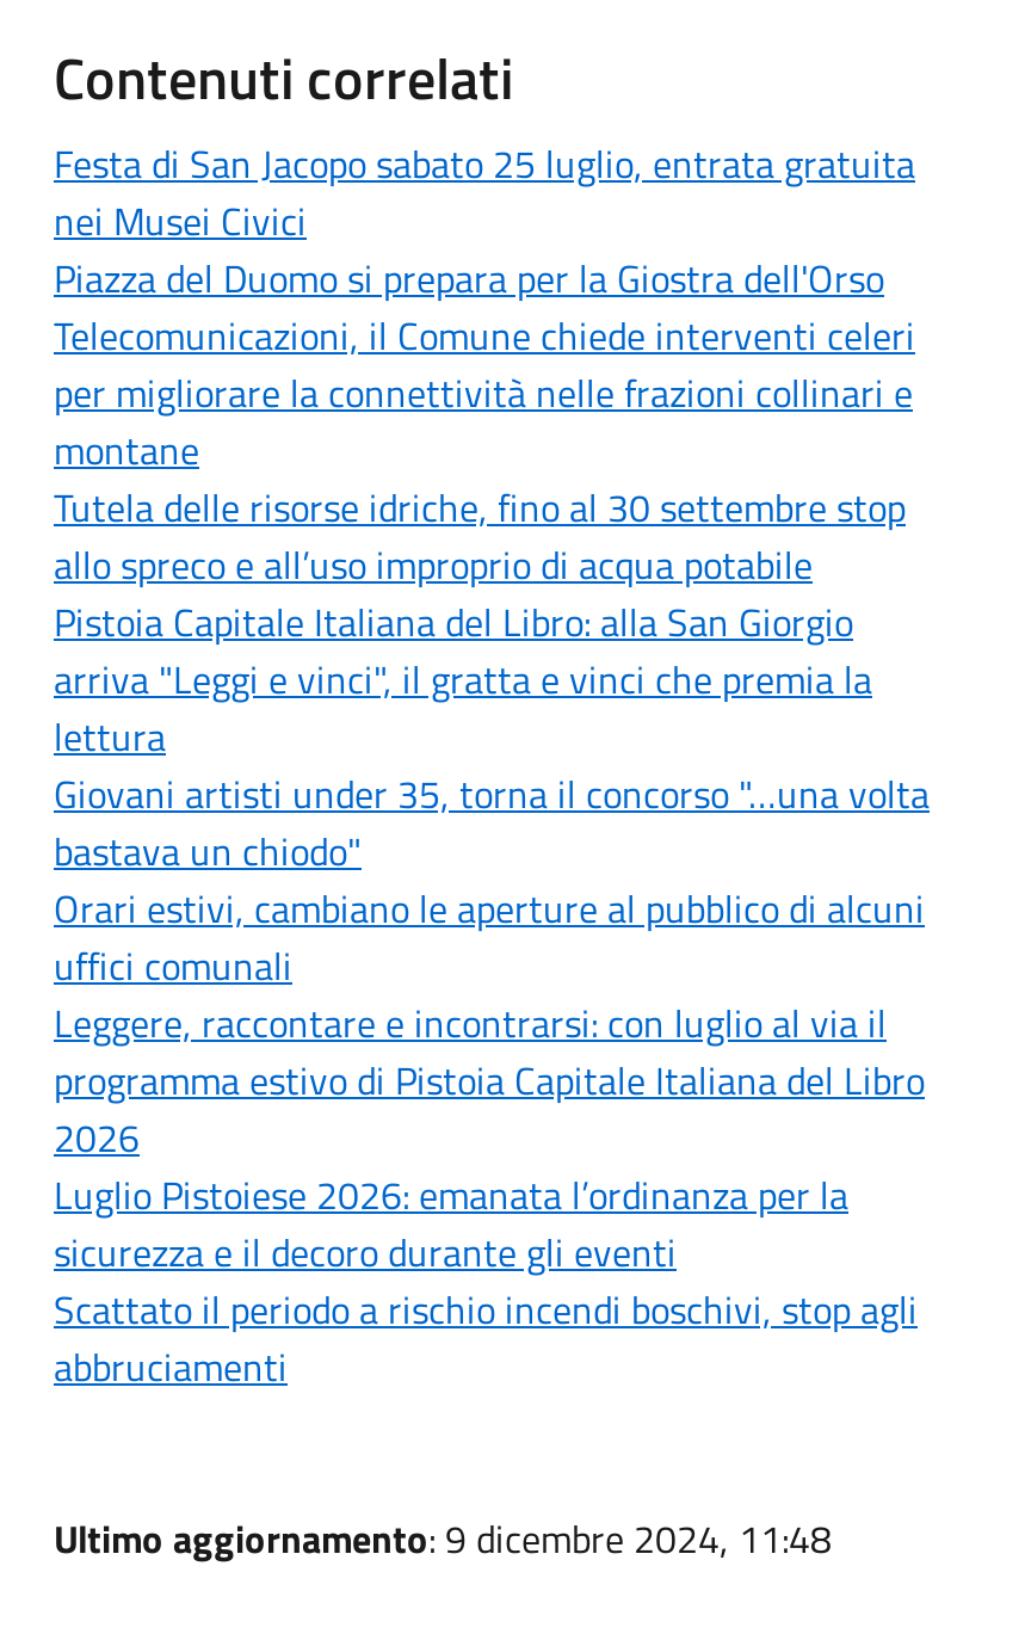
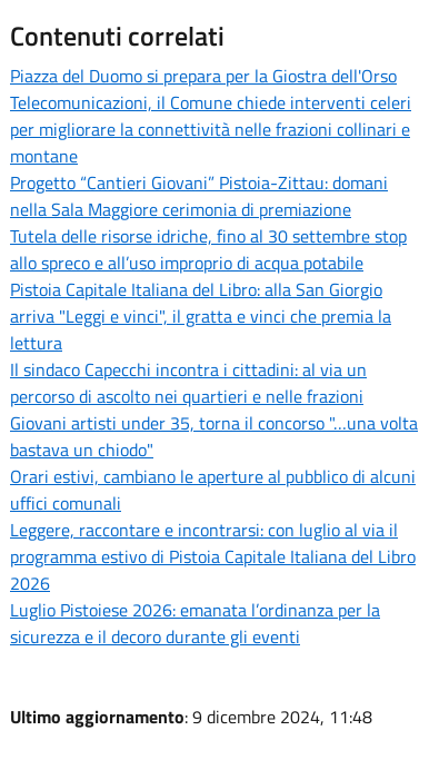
- Festa di San Jacopo sabato 25 luglio, entrata gratuita
- nei Musei Civici

moved up: Piazza del Duomo si prepara per la Giostra dell'Orso | Telecomunicazioni, il Comune chiede interventi celeri | per migliorare la connettività nelle frazioni collinari e | montane

+ Progetto “Cantieri Giovani” Pistoia-Zittau: domani
+ nella Sala Maggiore cerimonia di premiazione

+ Il sindaco Capecchi incontra i cittadini: al via un
+ percorso di ascolto nei quartieri e nelle frazioni

moved down: Giovani artisti under 35, torna il concorso "…una volta | bastava un chiodo" | Orari estivi, cambiano le aperture al pubblico di alcuni | ... | Luglio Pistoiese 2026: emanata l’ordinanza per la | sicurezza e il decoro durante gli eventi

- Scattato il periodo a rischio incendi boschivi, stop agli
- abbruciamenti
